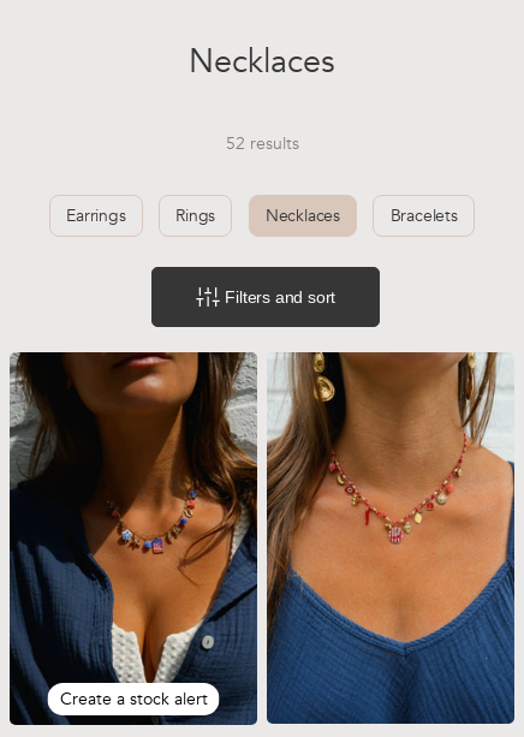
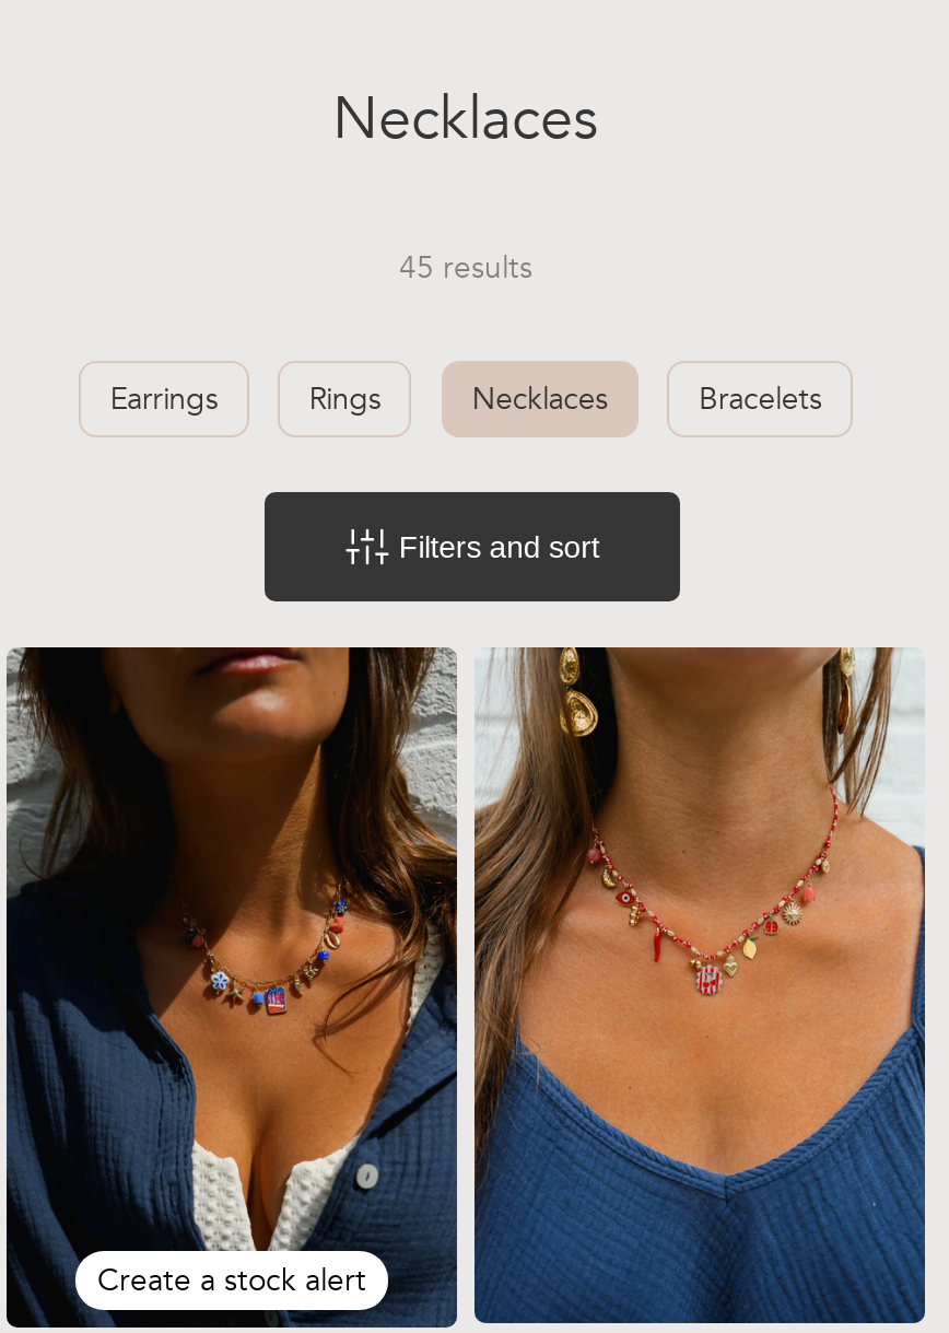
- 52 results
+ 45 results
